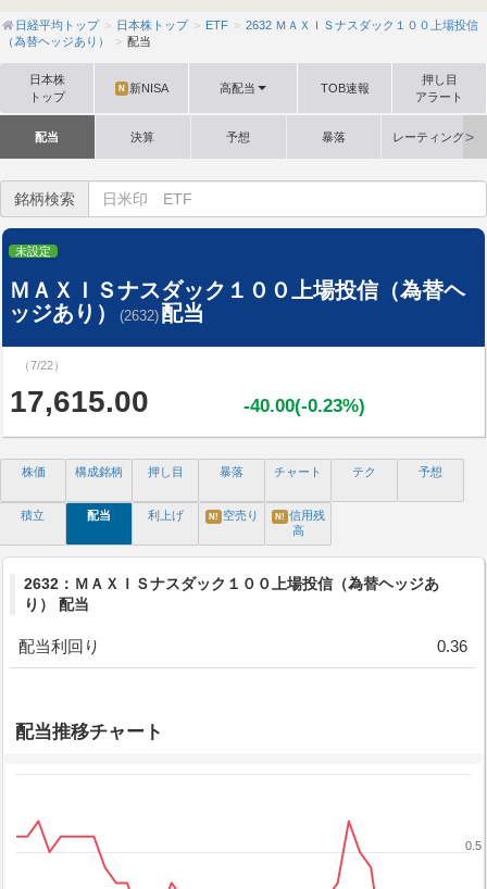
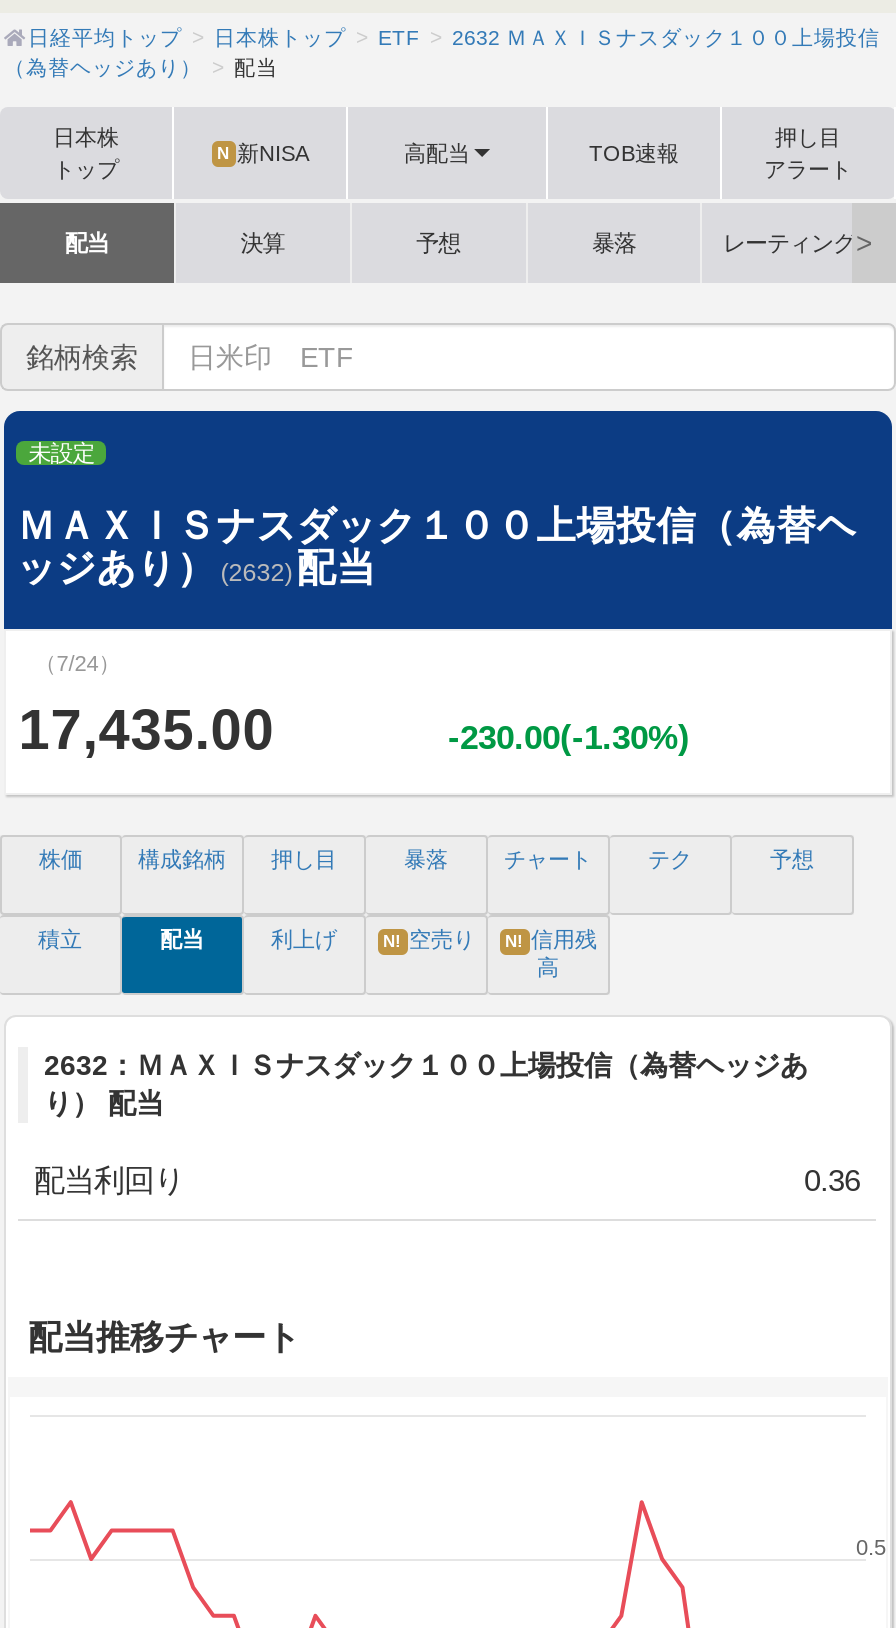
- （7/22）
+ （7/24）

- 17,615.00
+ 17,435.00

- -40.00(-0.23%)
+ -230.00(-1.30%)
